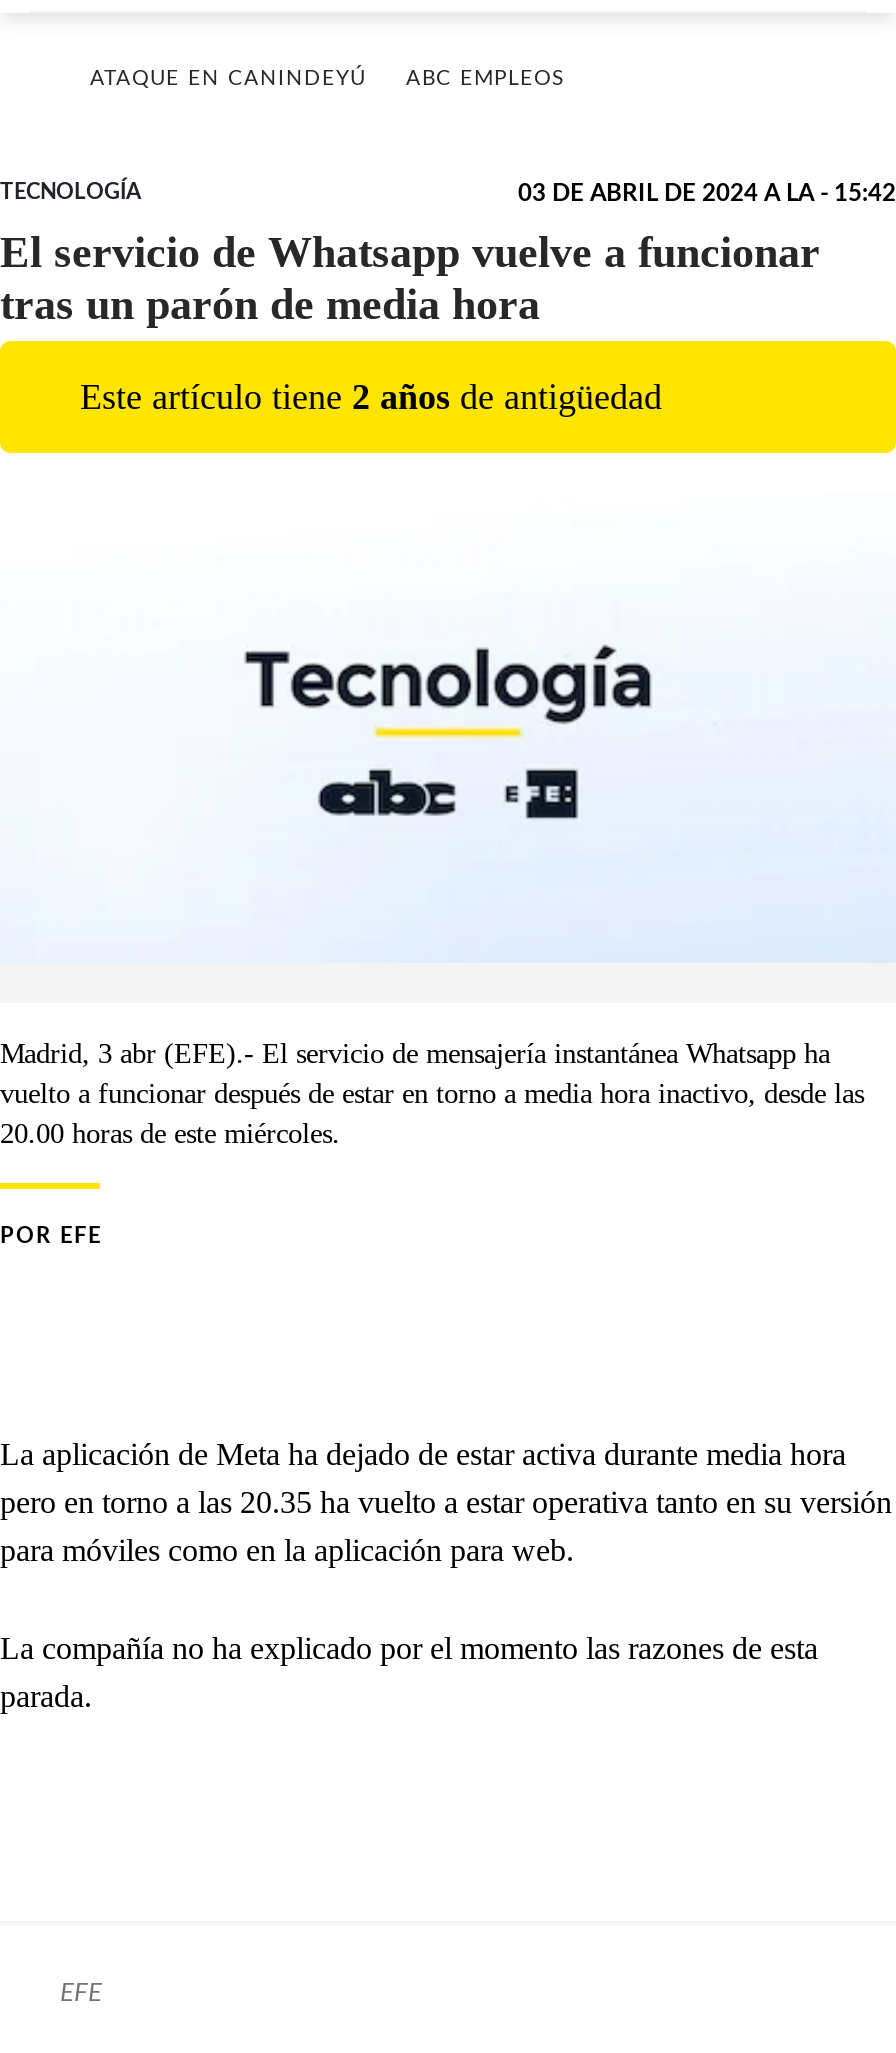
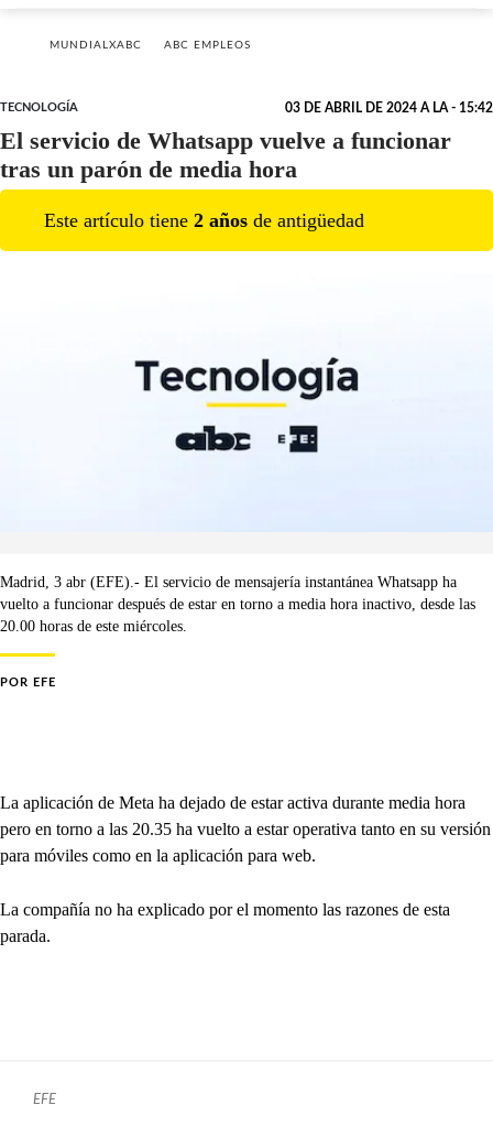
- ATAQUE EN CANINDEYÚ
+ MUNDIALXABC
